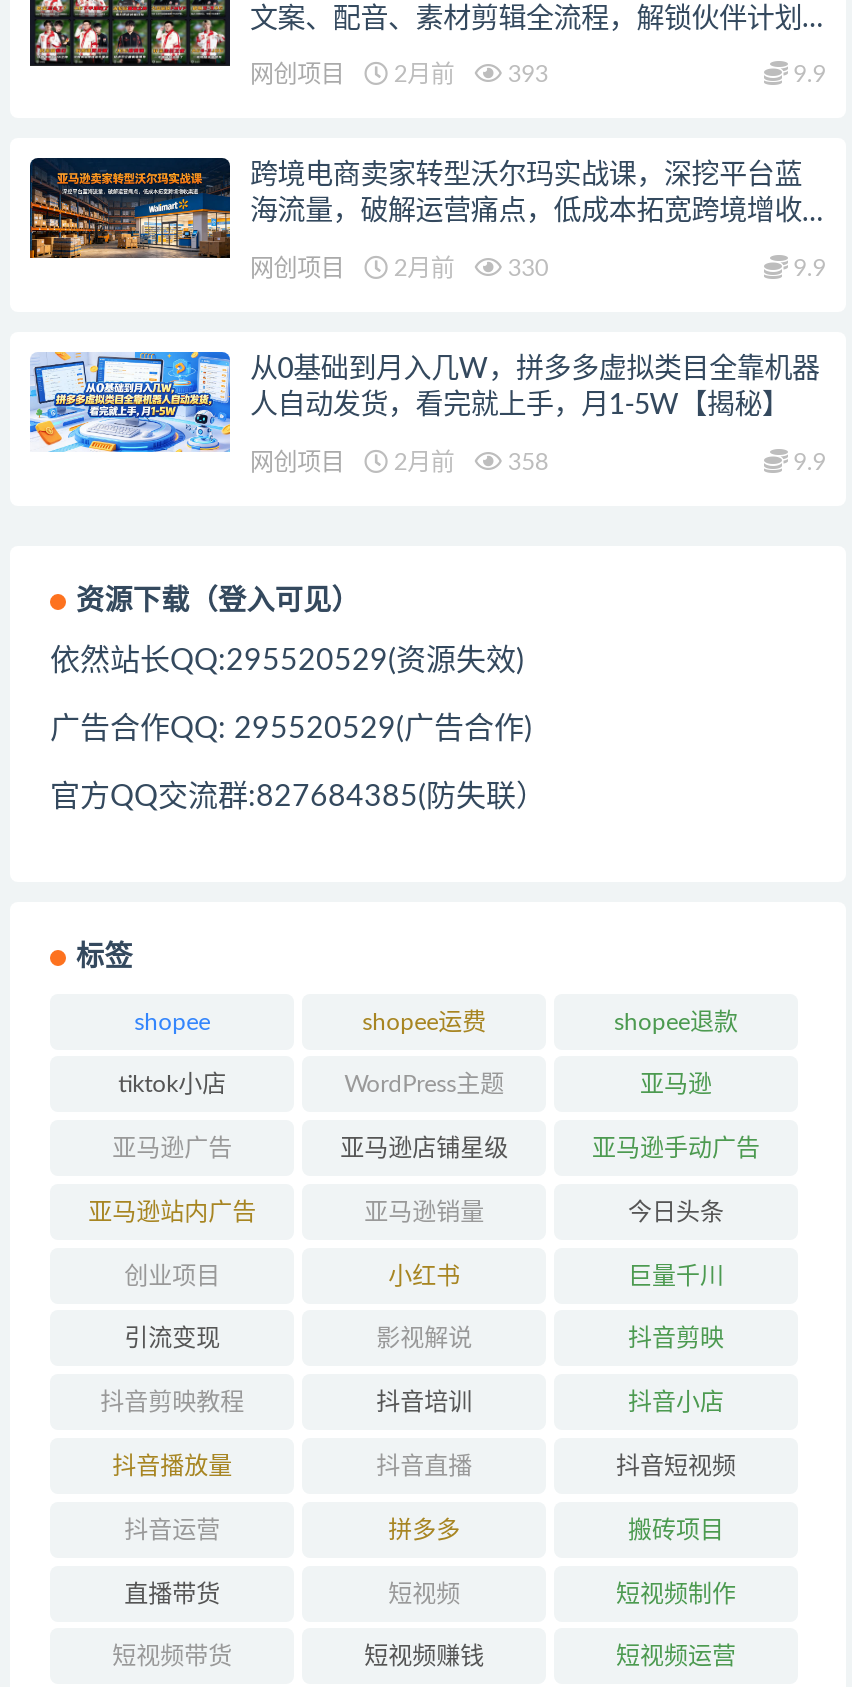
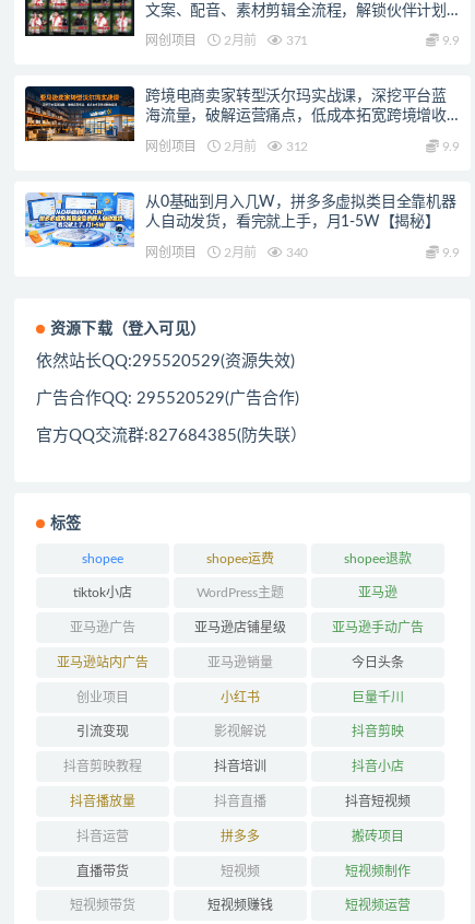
- 网创项目 2月前 393
+ 网创项目 2月前 371

- 网创项目 2月前 330
+ 网创项目 2月前 312

- 网创项目 2月前 358
+ 网创项目 2月前 340
